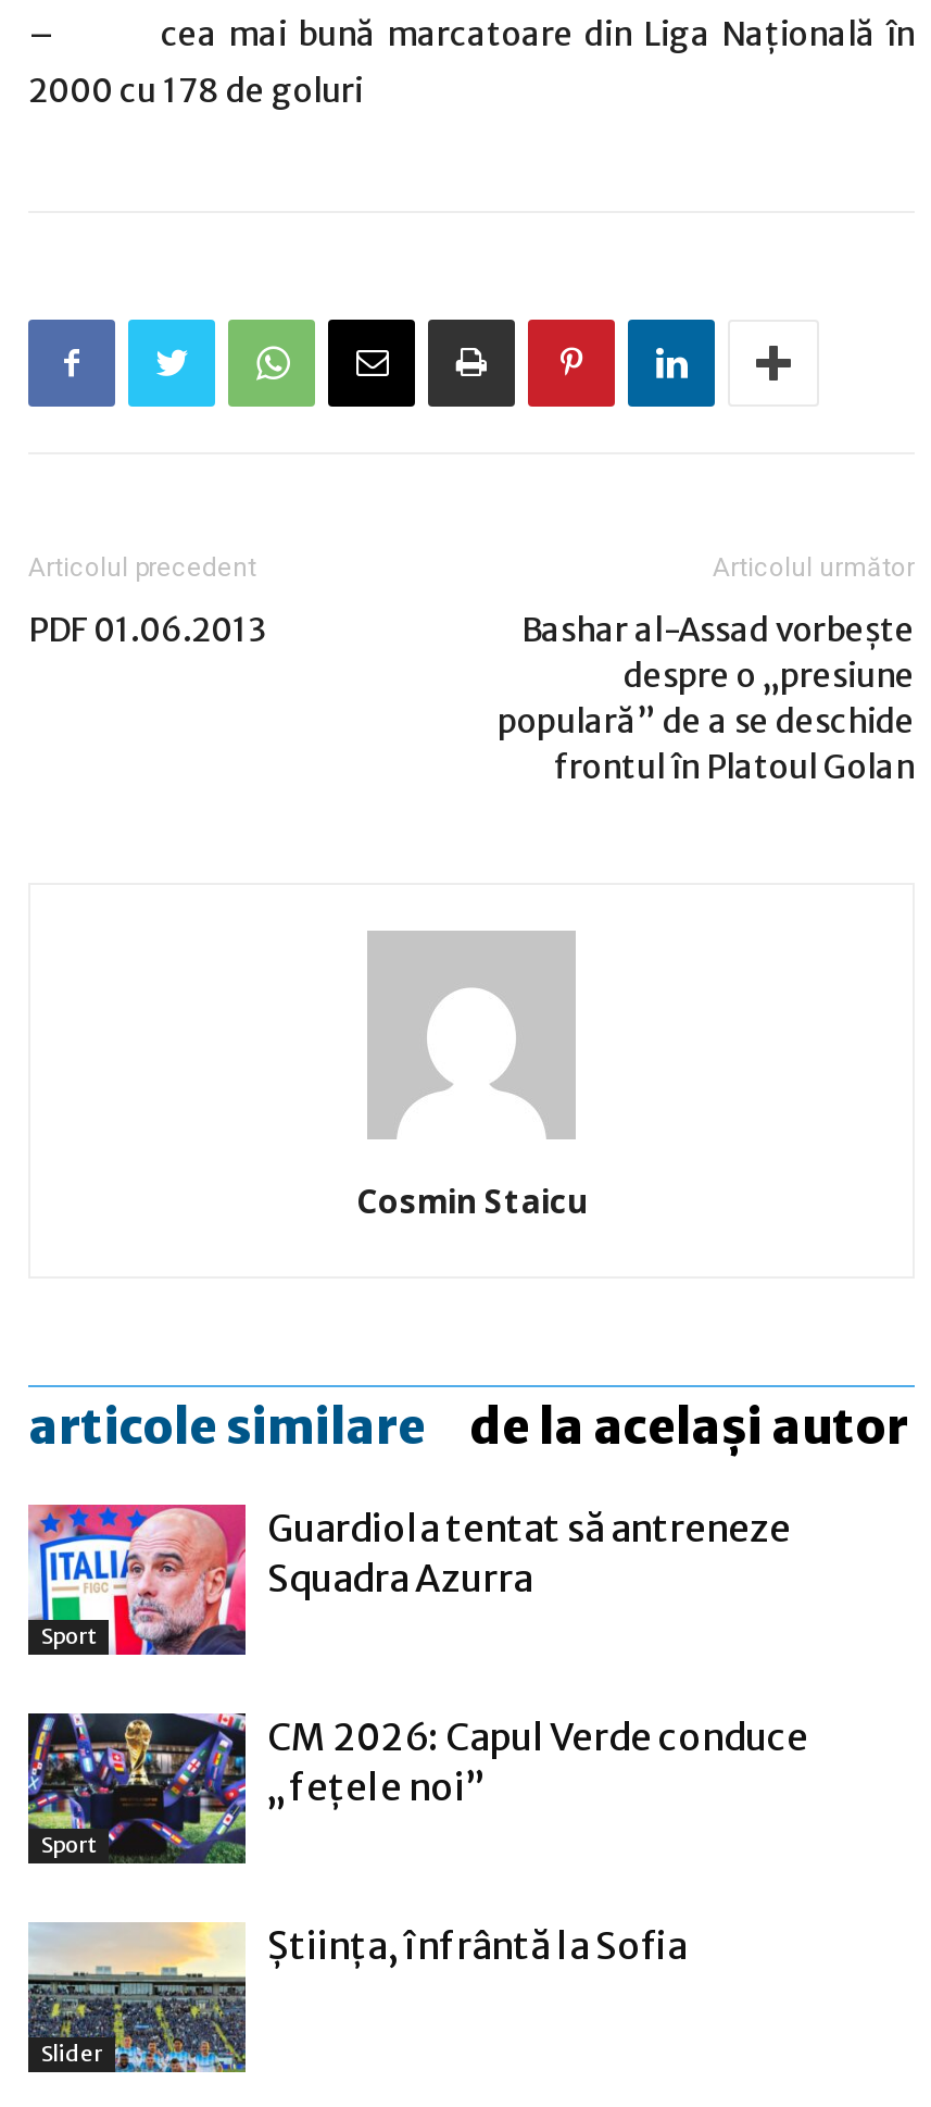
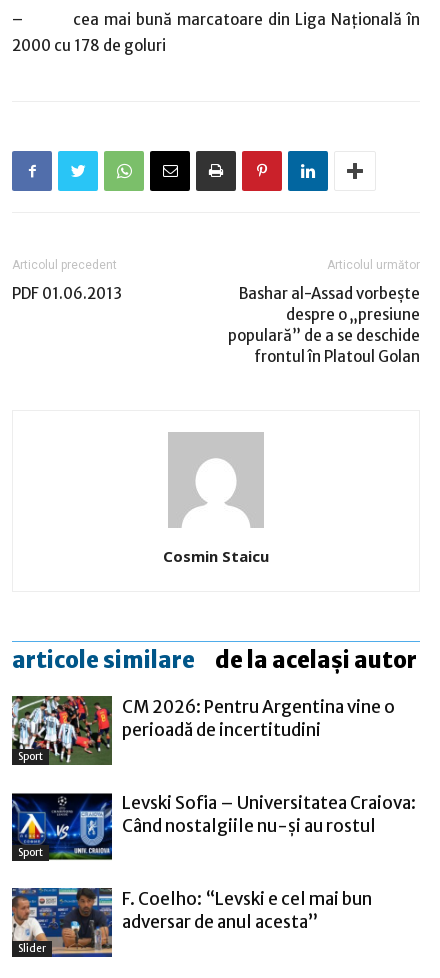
- [image]
- Guardiola tentat să antreneze
- Squadra Azurra
+ [image]
+ CM 2026: Pentru Argentina vine o
+ perioadă de incertitudini

- [image]
- CM 2026: Capul Verde conduce
- „feţele noi”
+ [image]
+ Levski Sofia – Universitatea Craiova:
+ Când nostalgiile nu-şi au rostul

- [image]
- Știința, înfrântă la Sofia
+ [image]
+ F. Coelho: “Levski e cel mai bun
+ adversar de anul acesta”
